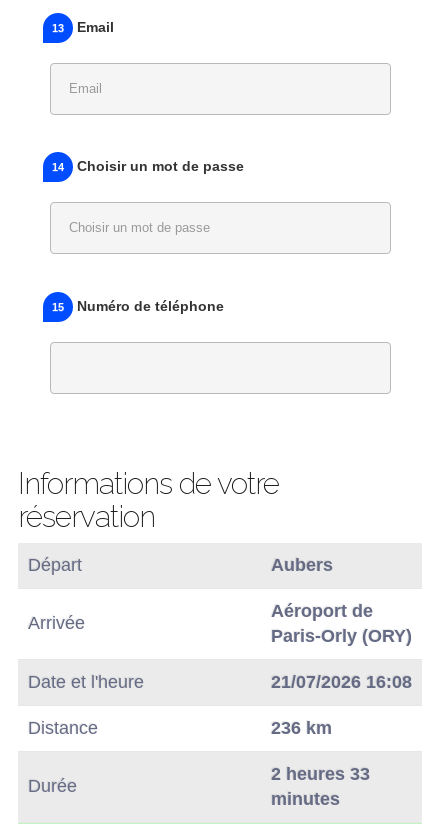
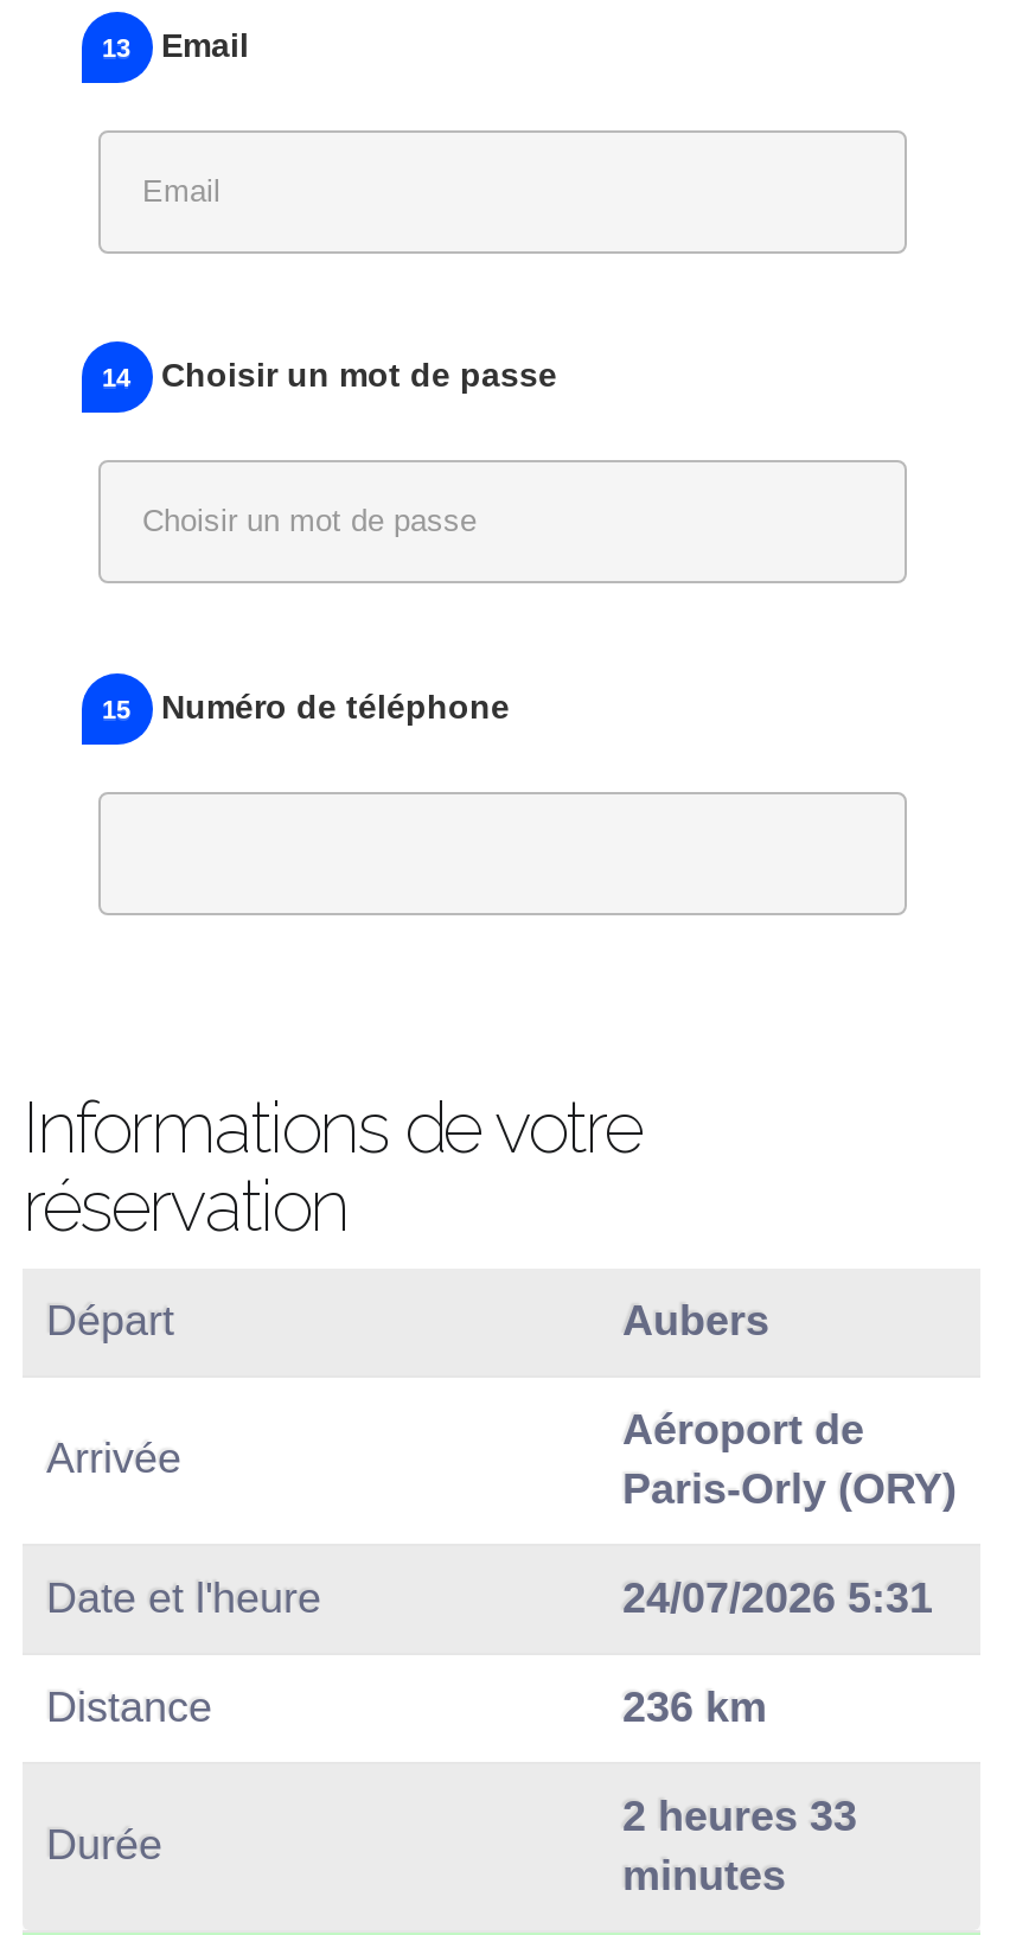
- 21/07/2026 16:08
+ 24/07/2026 5:31
